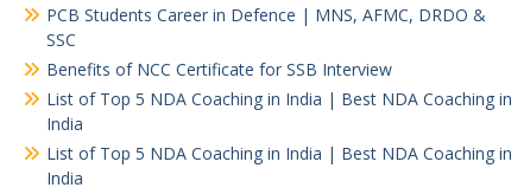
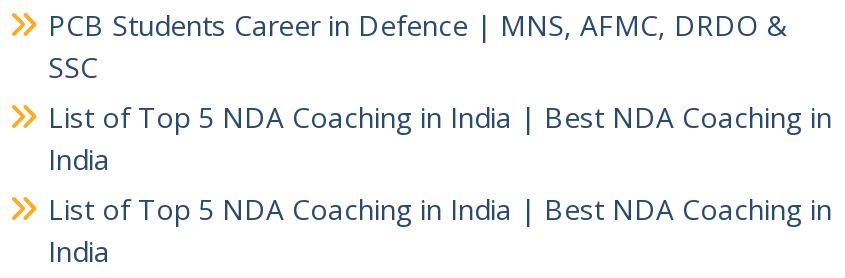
- Benefits of NCC Certificate for SSB Interview
